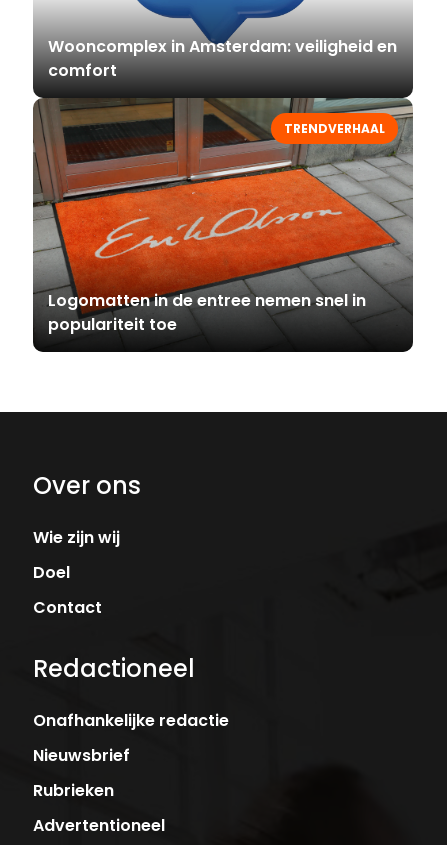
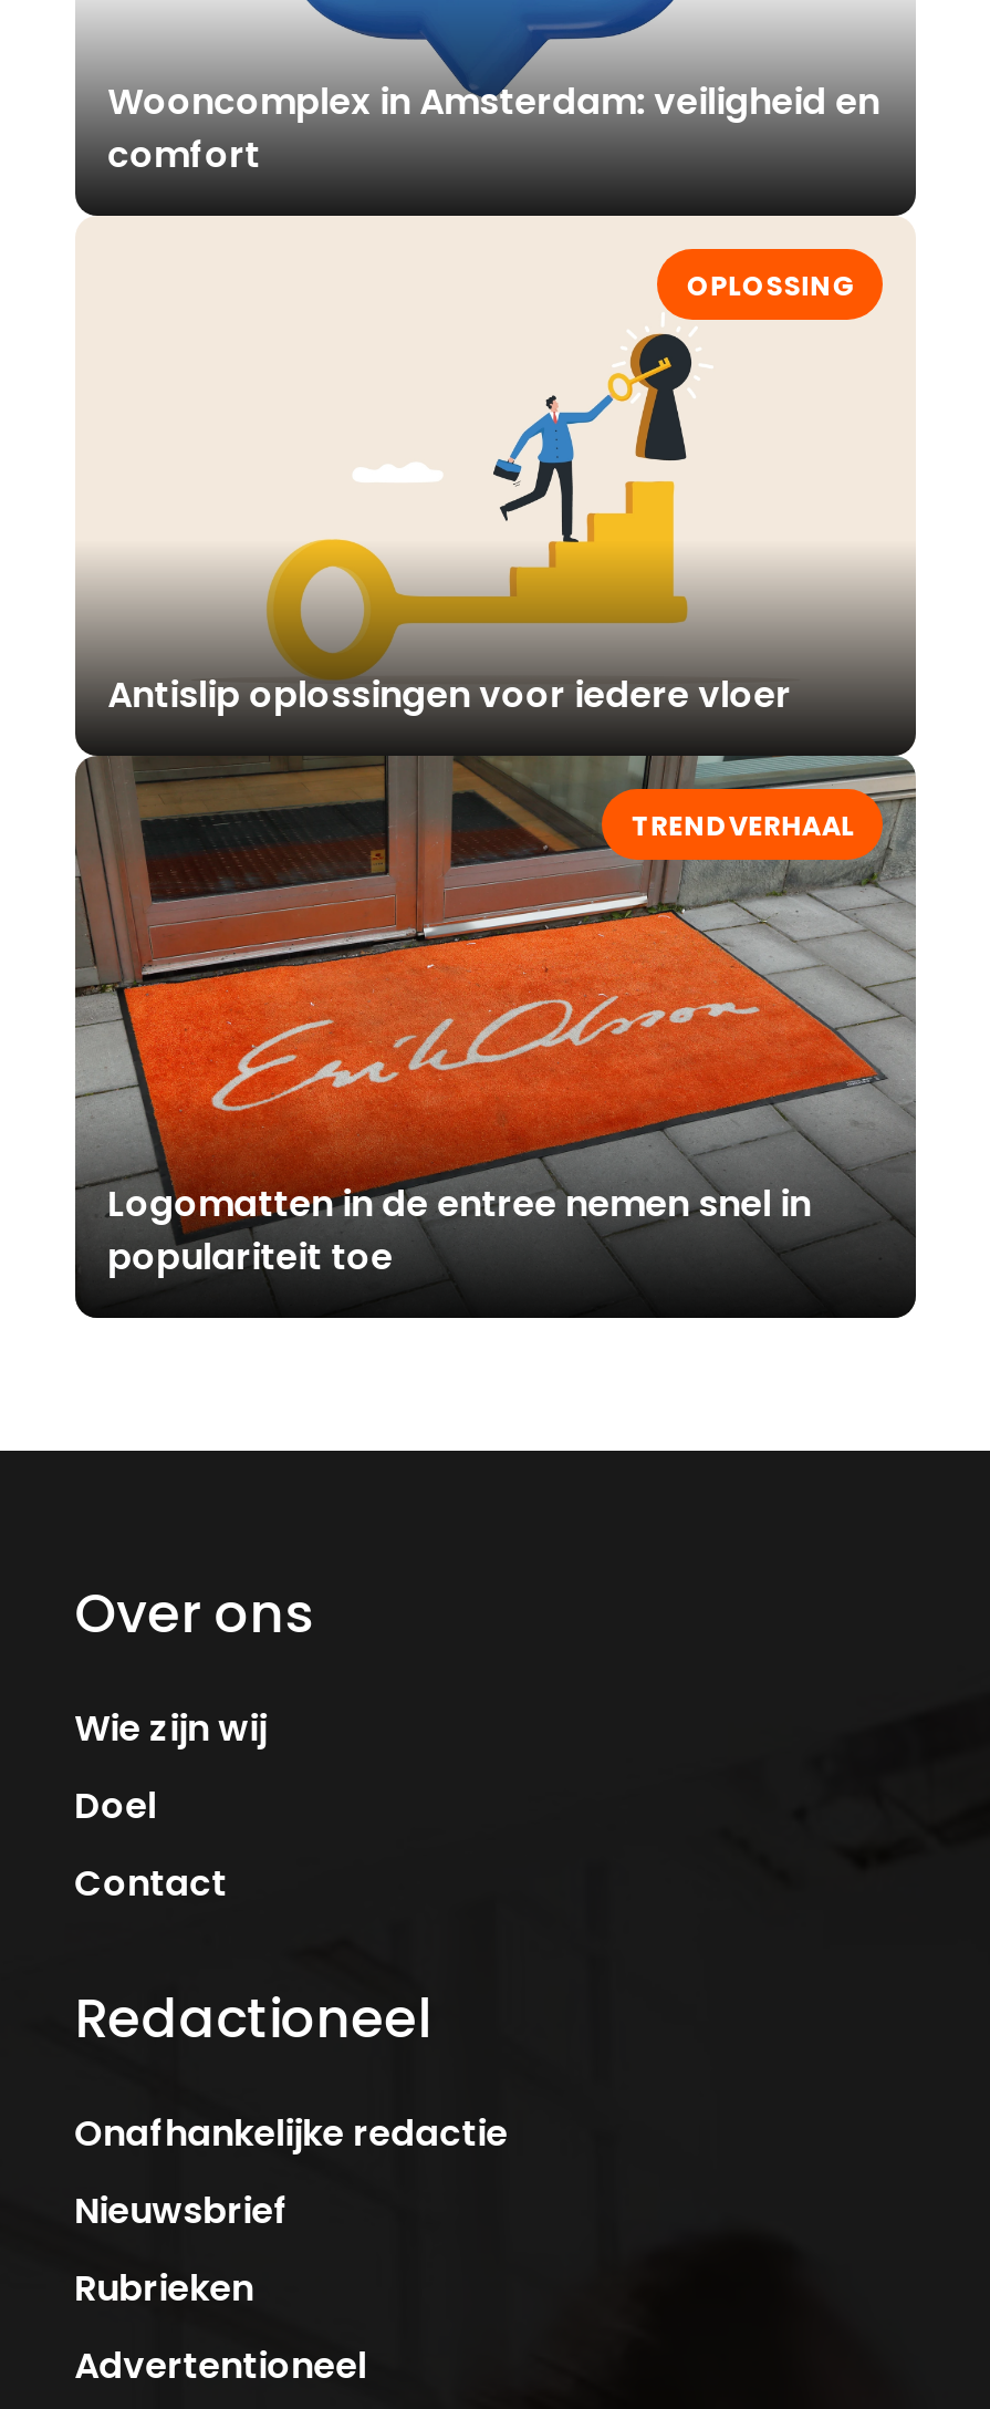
+ [image]
+ OPLOSSING

+ Antislip oplossingen voor iedere vloer
